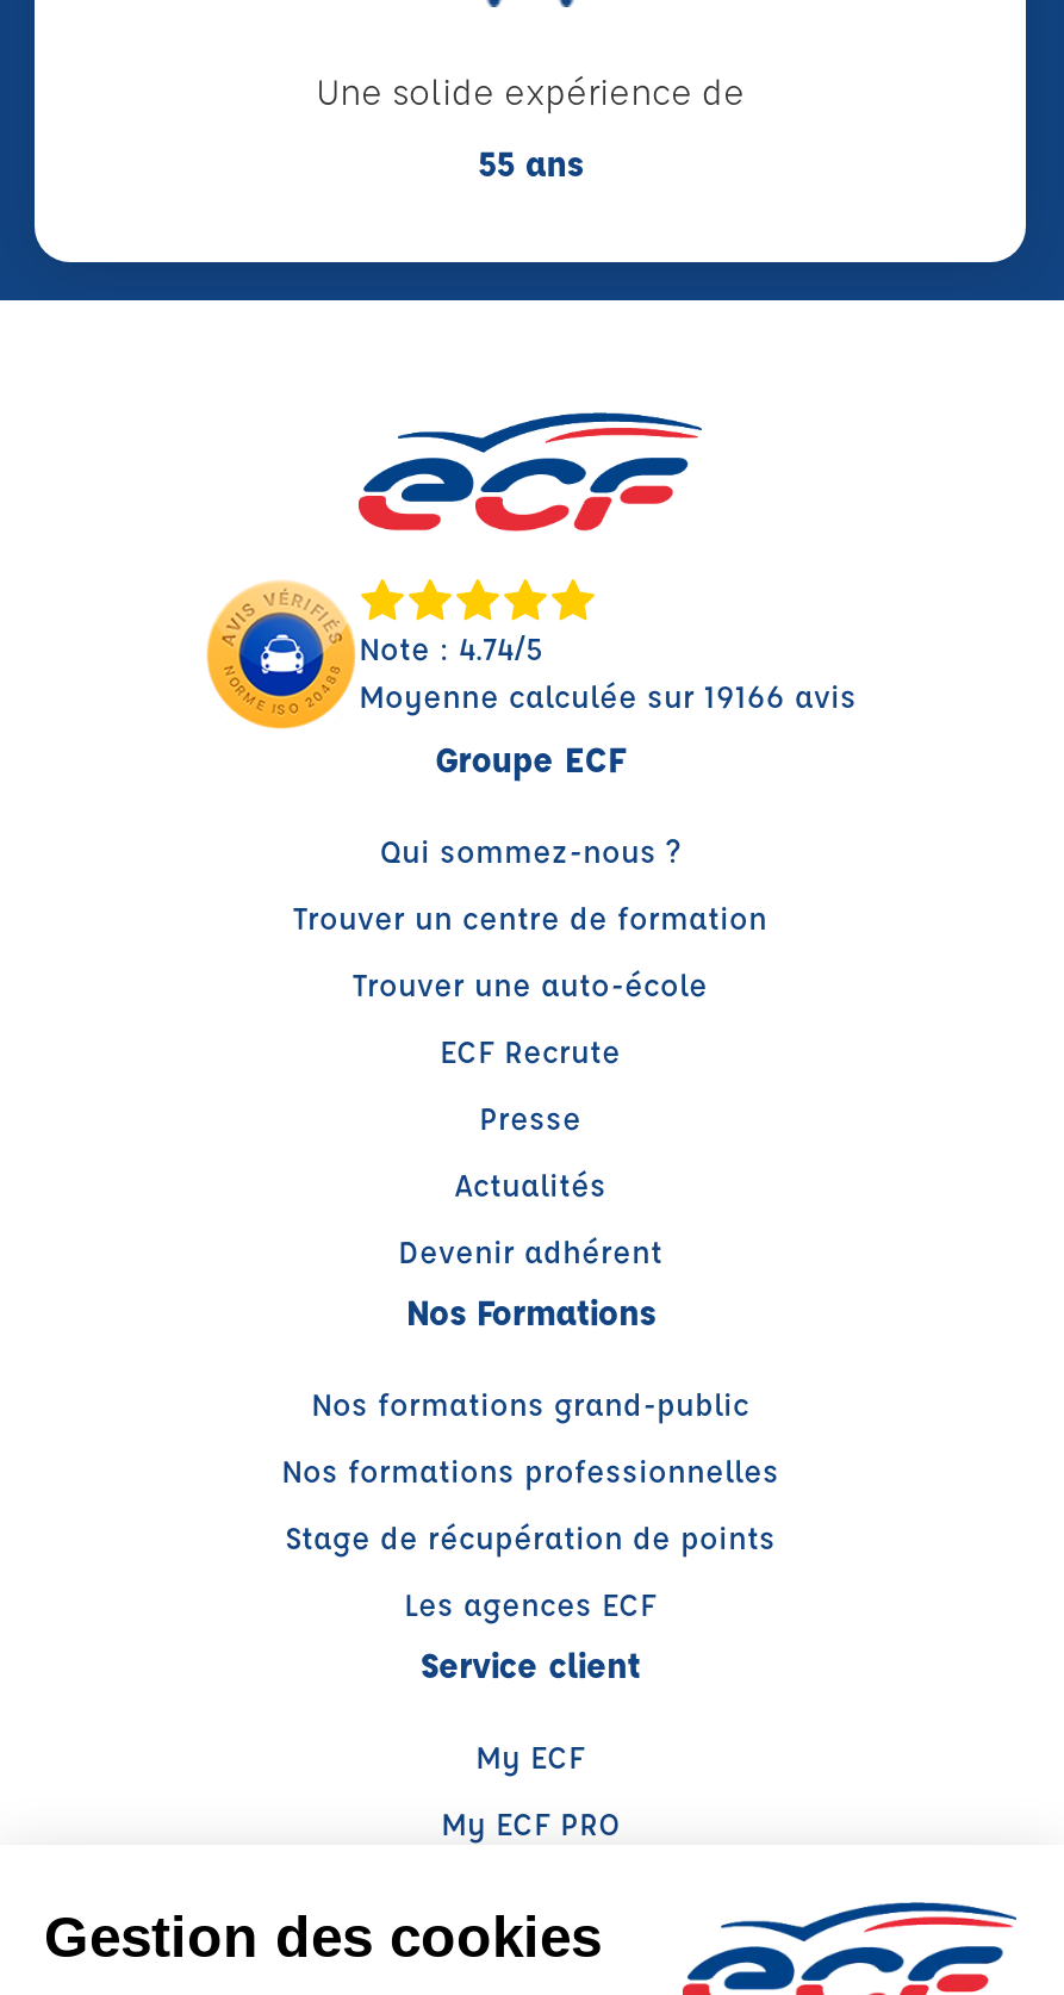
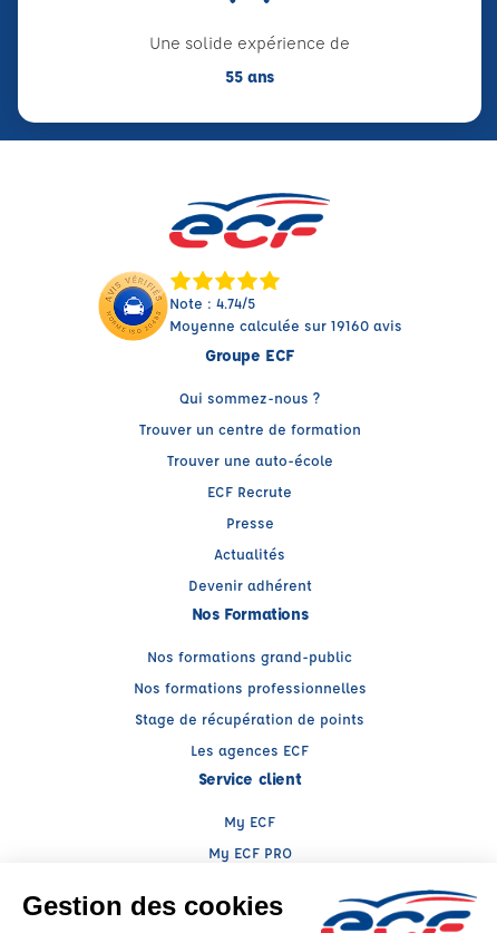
- Moyenne calculée sur 19166 avis
+ Moyenne calculée sur 19160 avis
